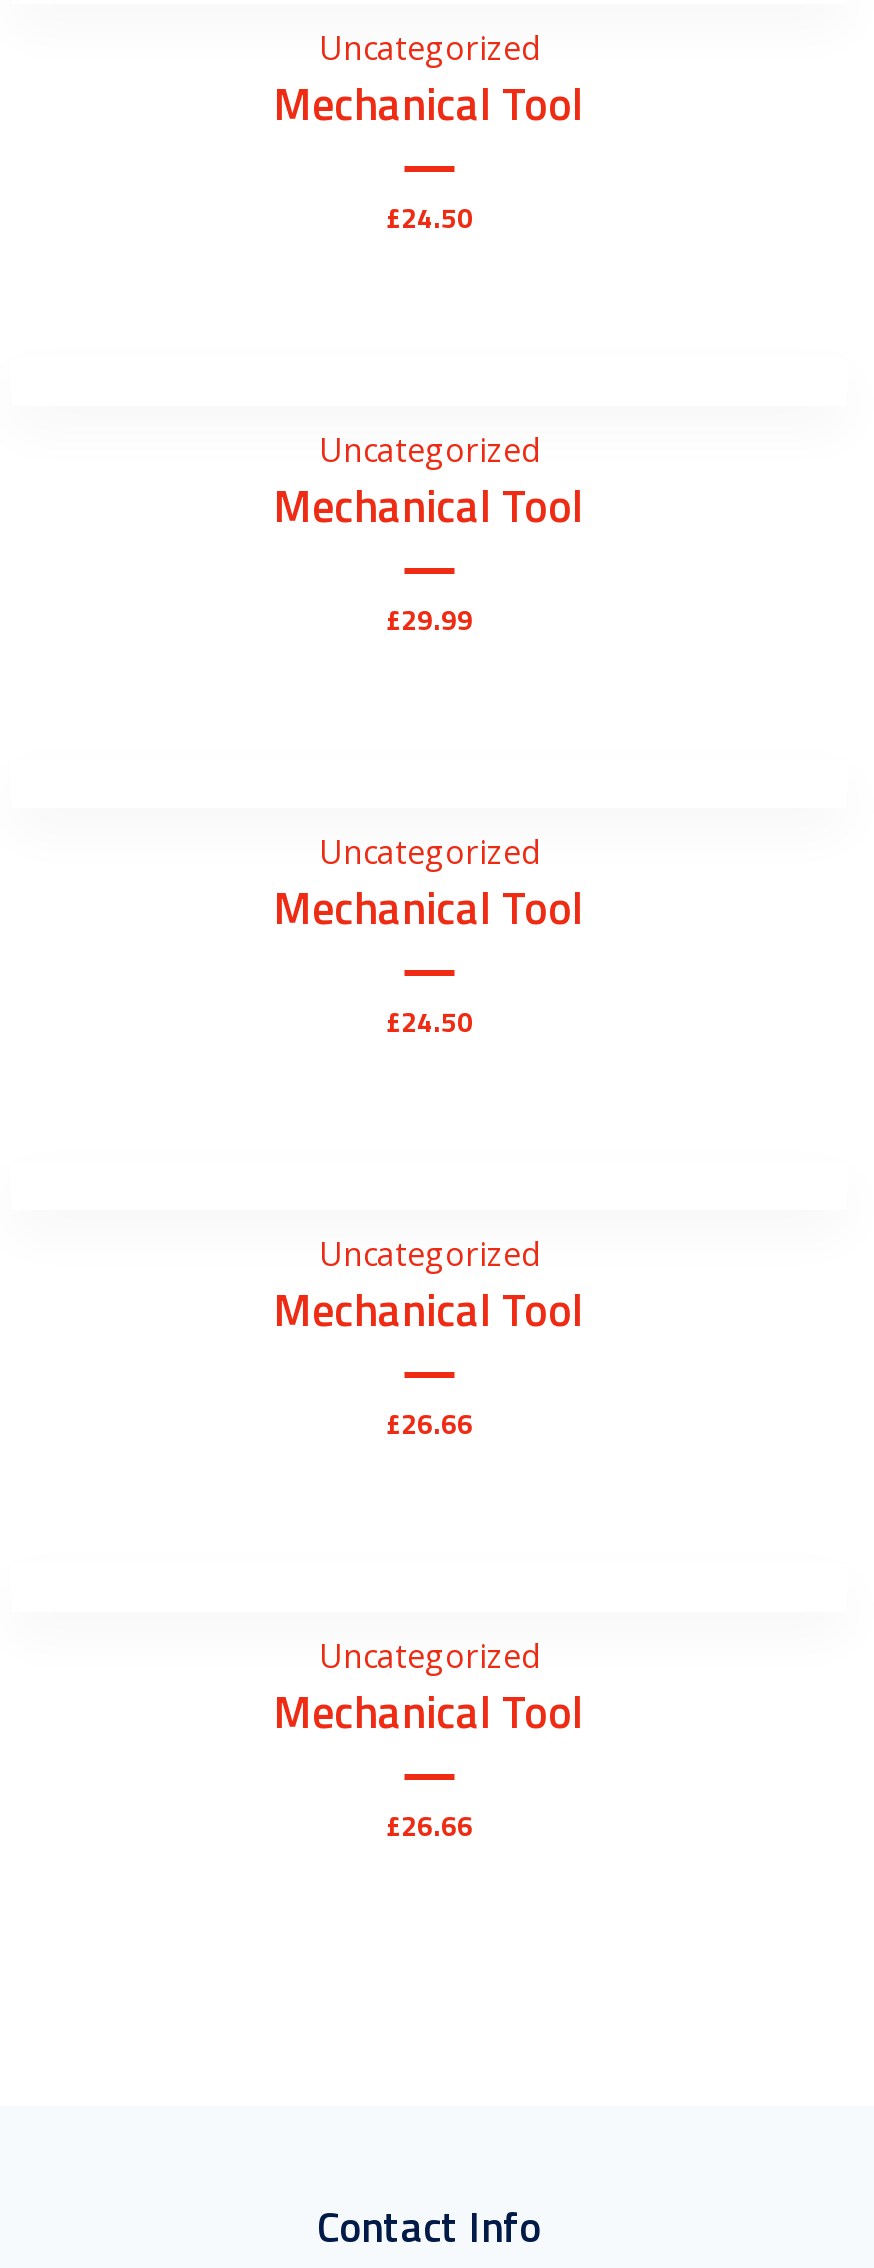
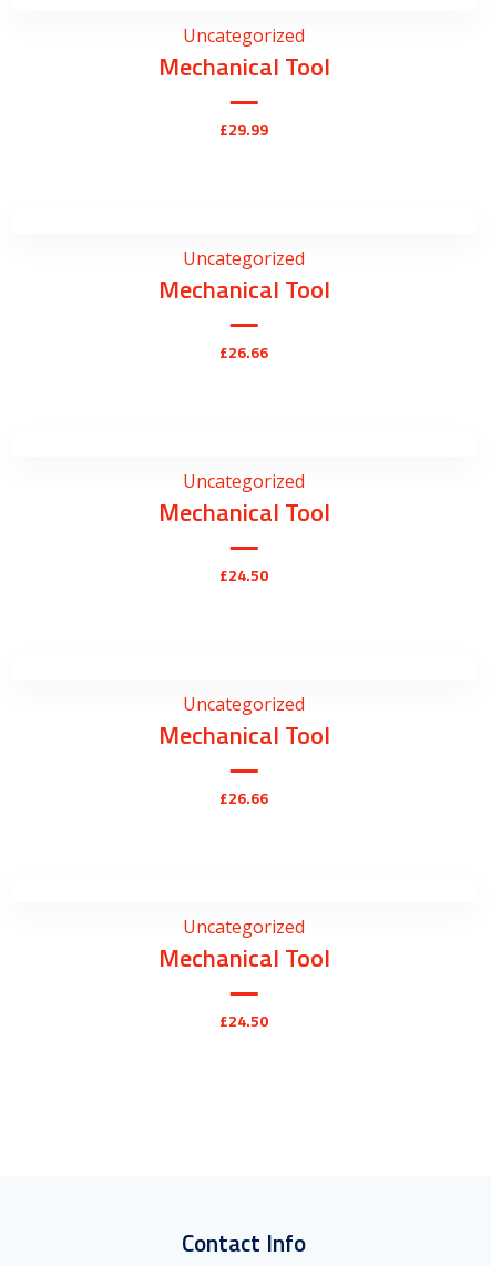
- £24.50
+ £29.99

- £29.99
+ £26.66

- £26.66
+ £24.50
